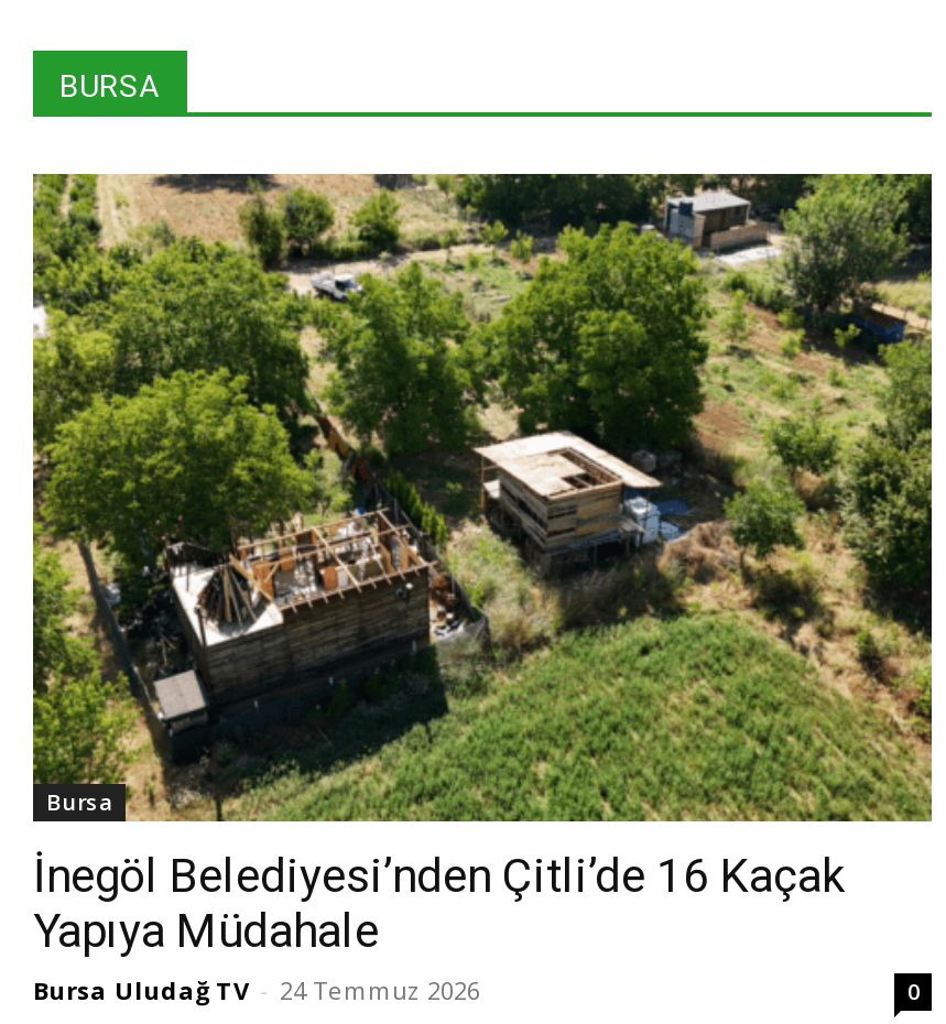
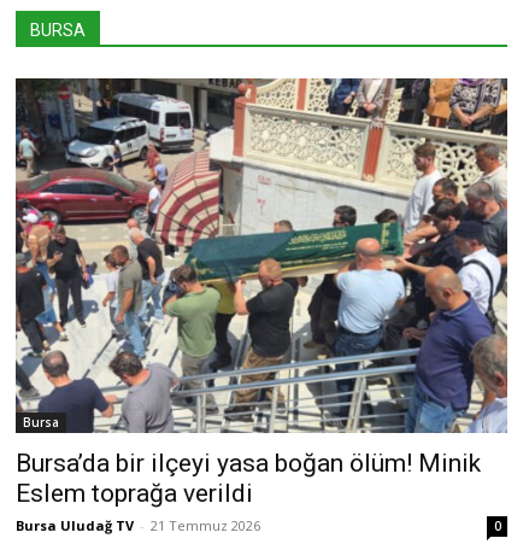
- [image]
- İnegöl Belediyesi’nden Çitli’de 16 Kaçak
- Yapıya Müdahale
- Bursa Uludağ TV - 24 Temmuz 2026
+ [image]
+ Bursa’da bir ilçeyi yasa boğan ölüm! Minik
+ Eslem toprağa verildi
+ Bursa Uludağ TV - 21 Temmuz 2026
